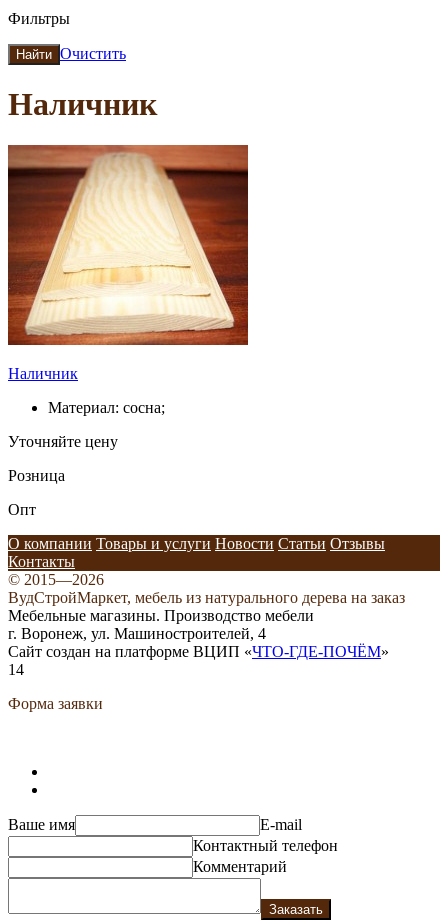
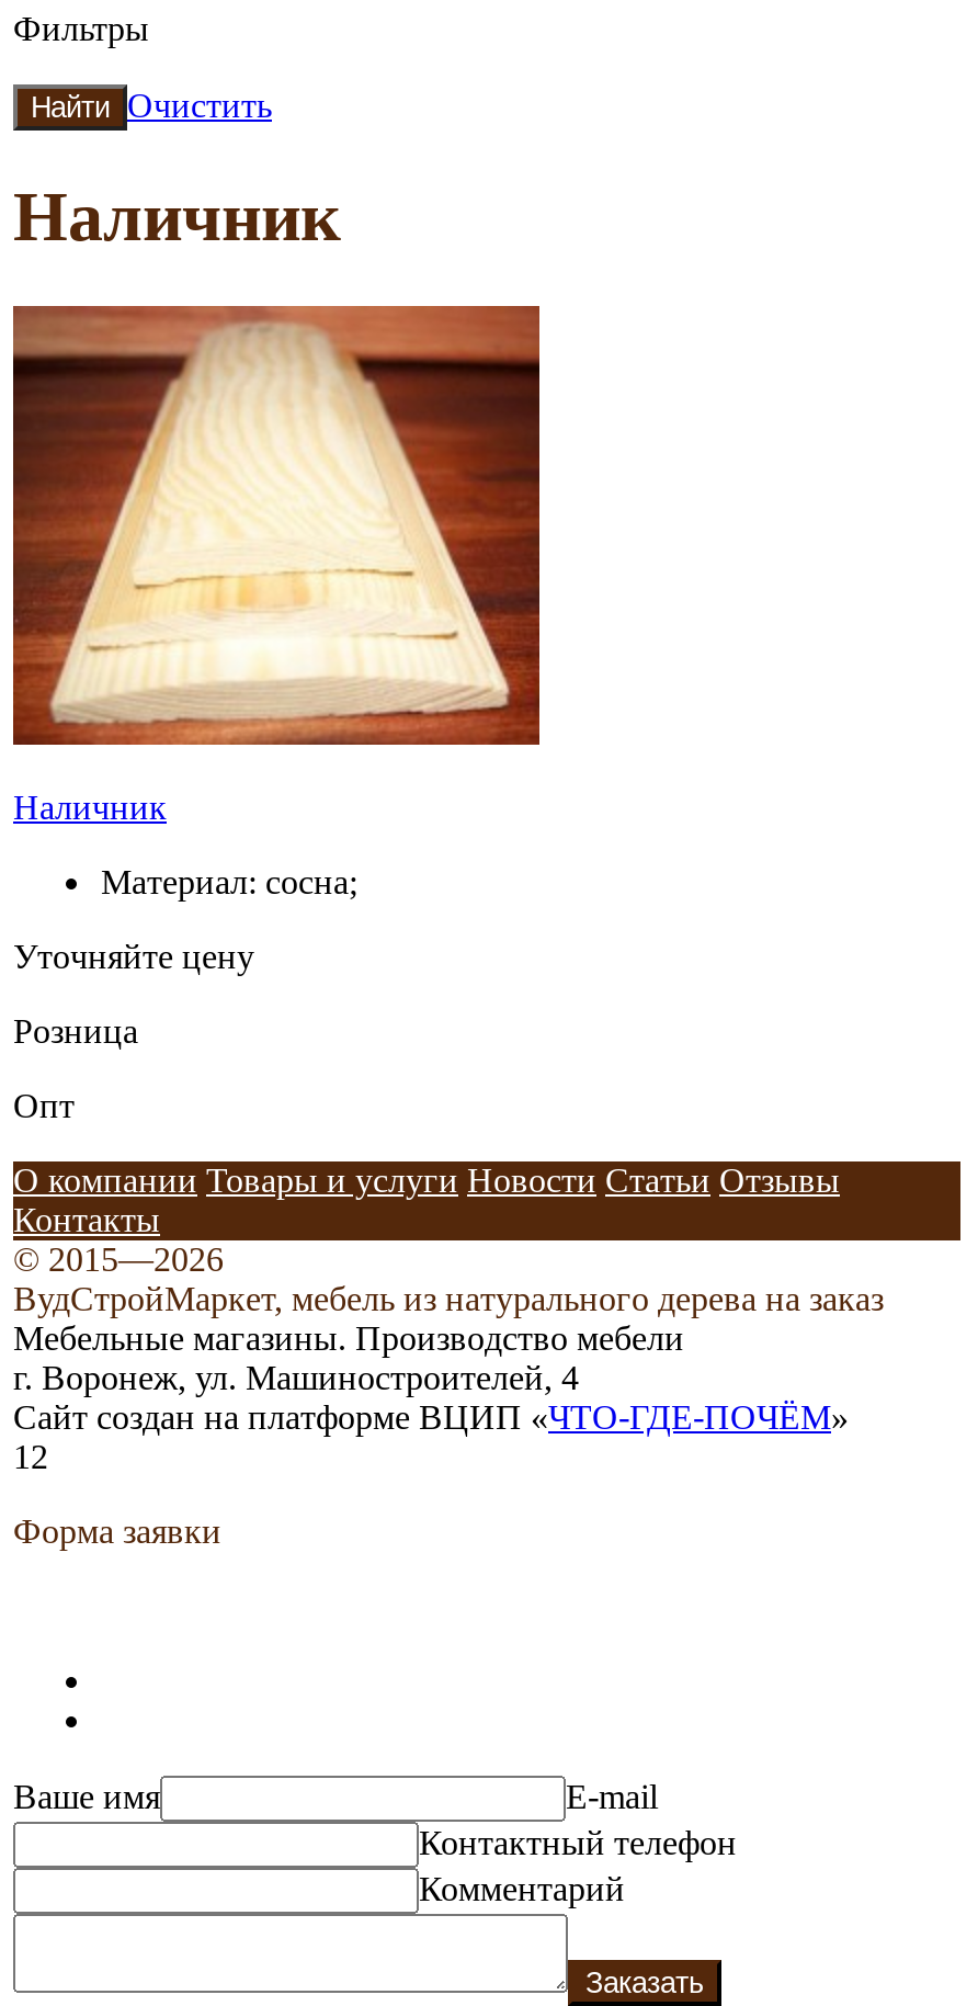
- 14
+ 12
